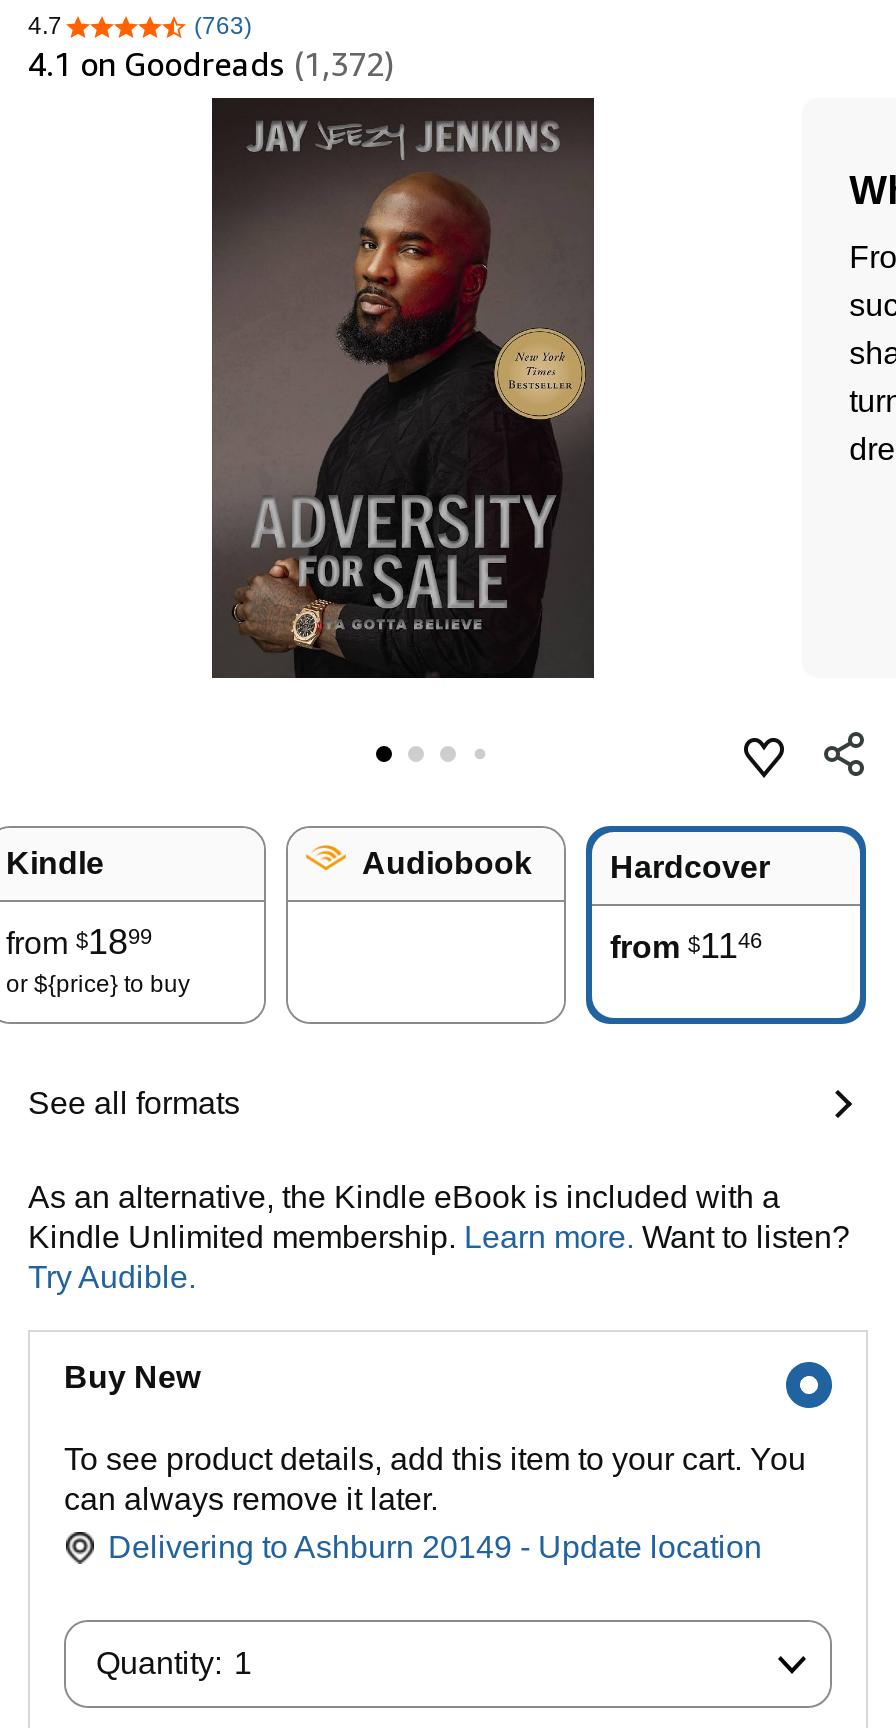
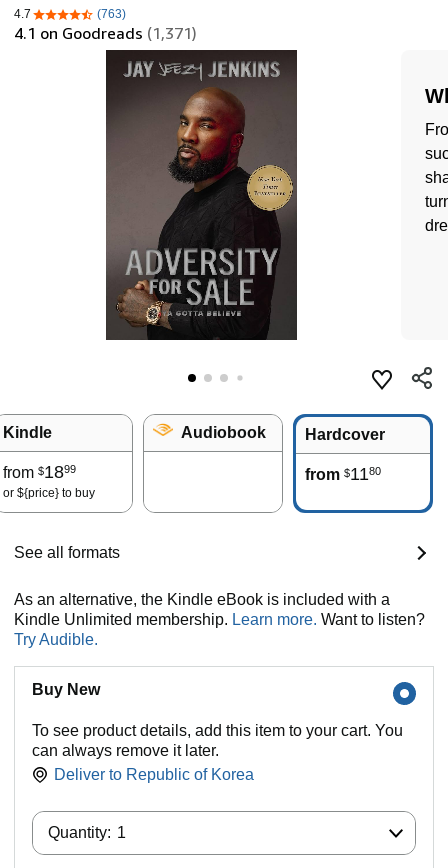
- 4.1 on Goodreads (1,372)
+ 4.1 on Goodreads (1,371)

- from $1146
+ from $1180

- Delivering to Ashburn 20149 - Update location
+ Deliver to Republic of Korea
